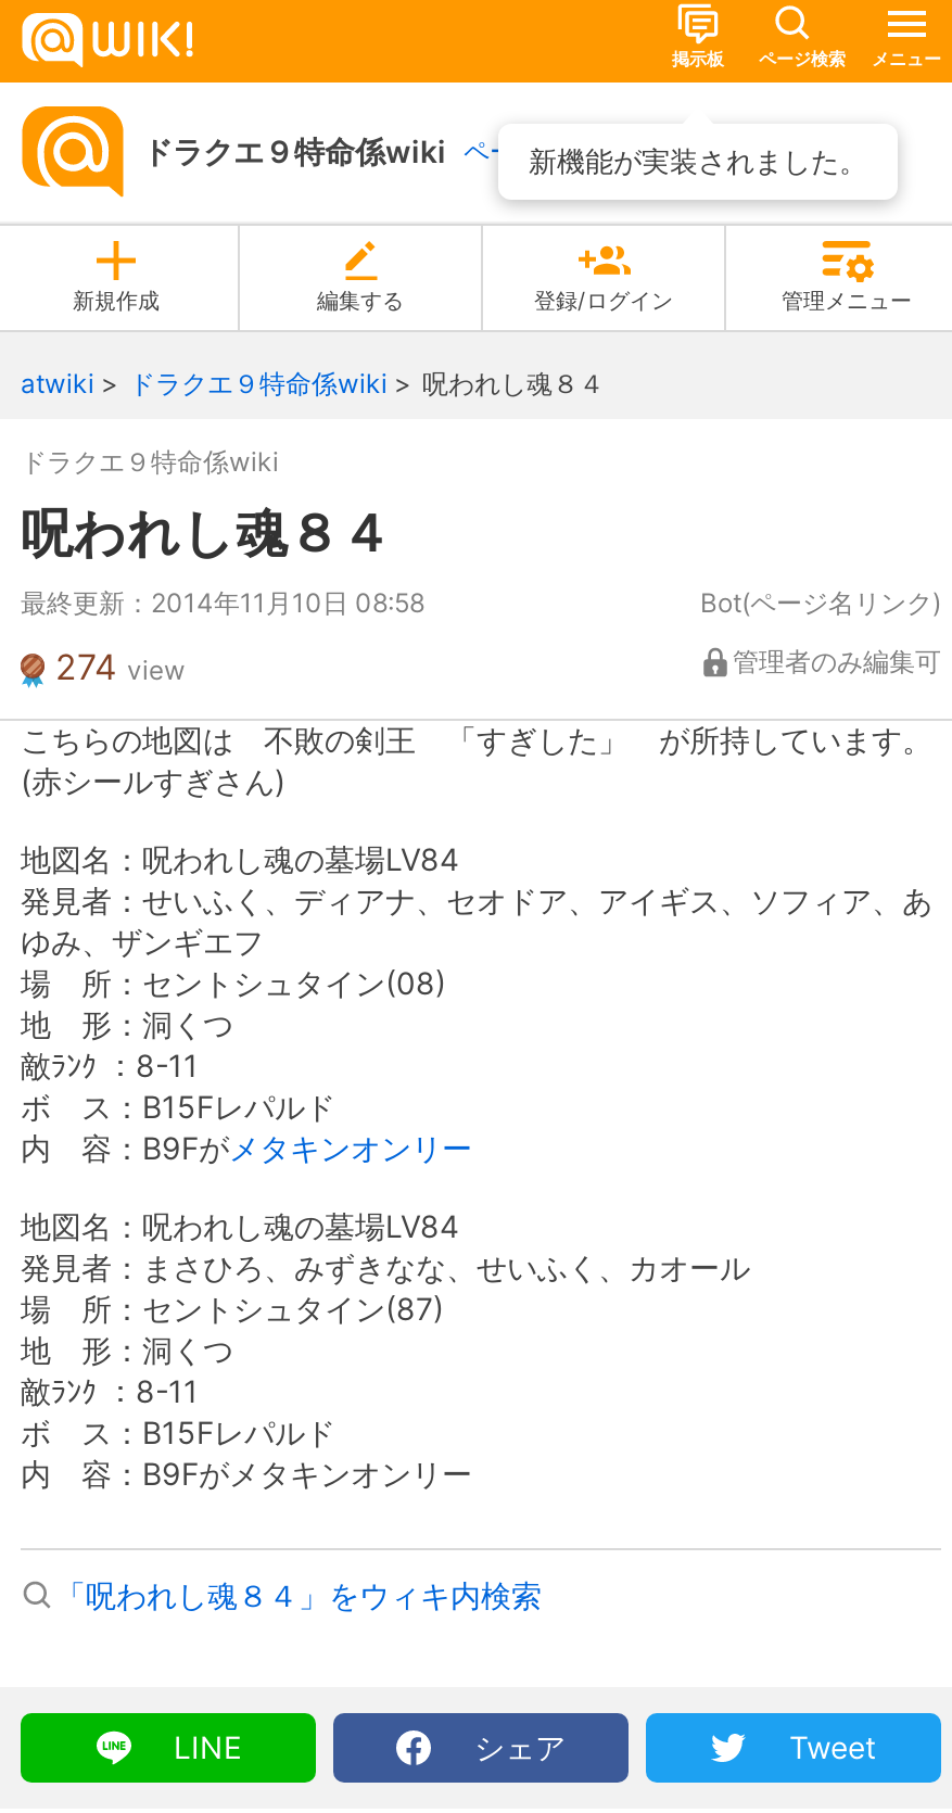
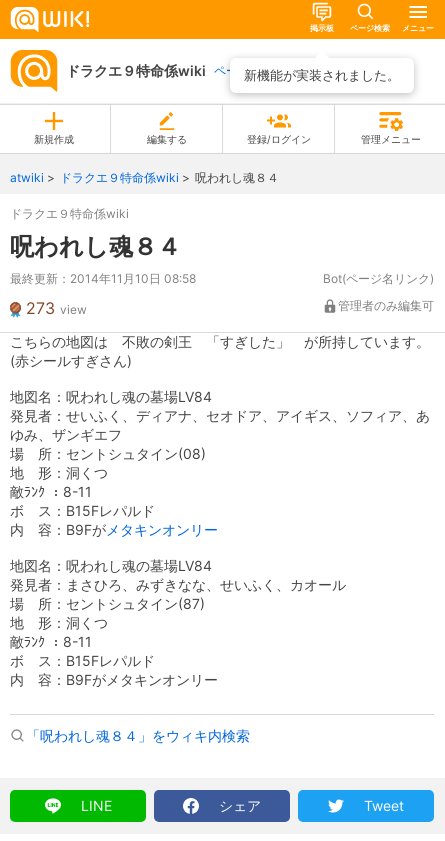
- 274 view
+ 273 view
